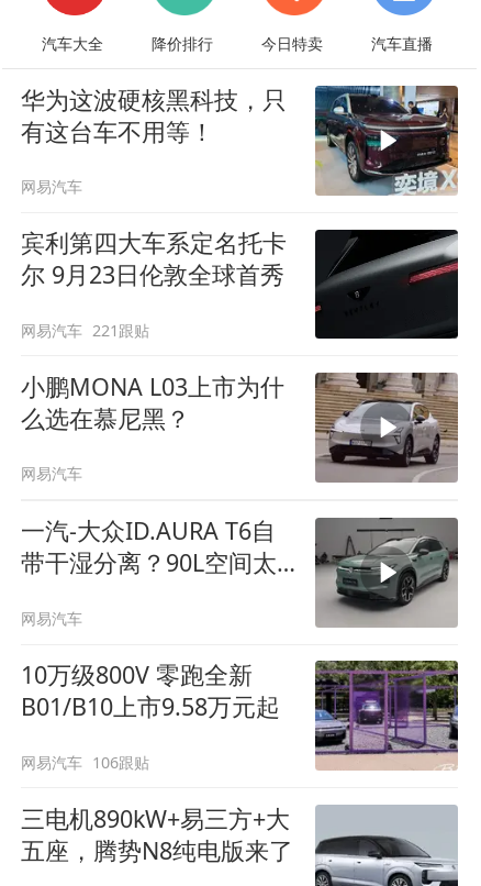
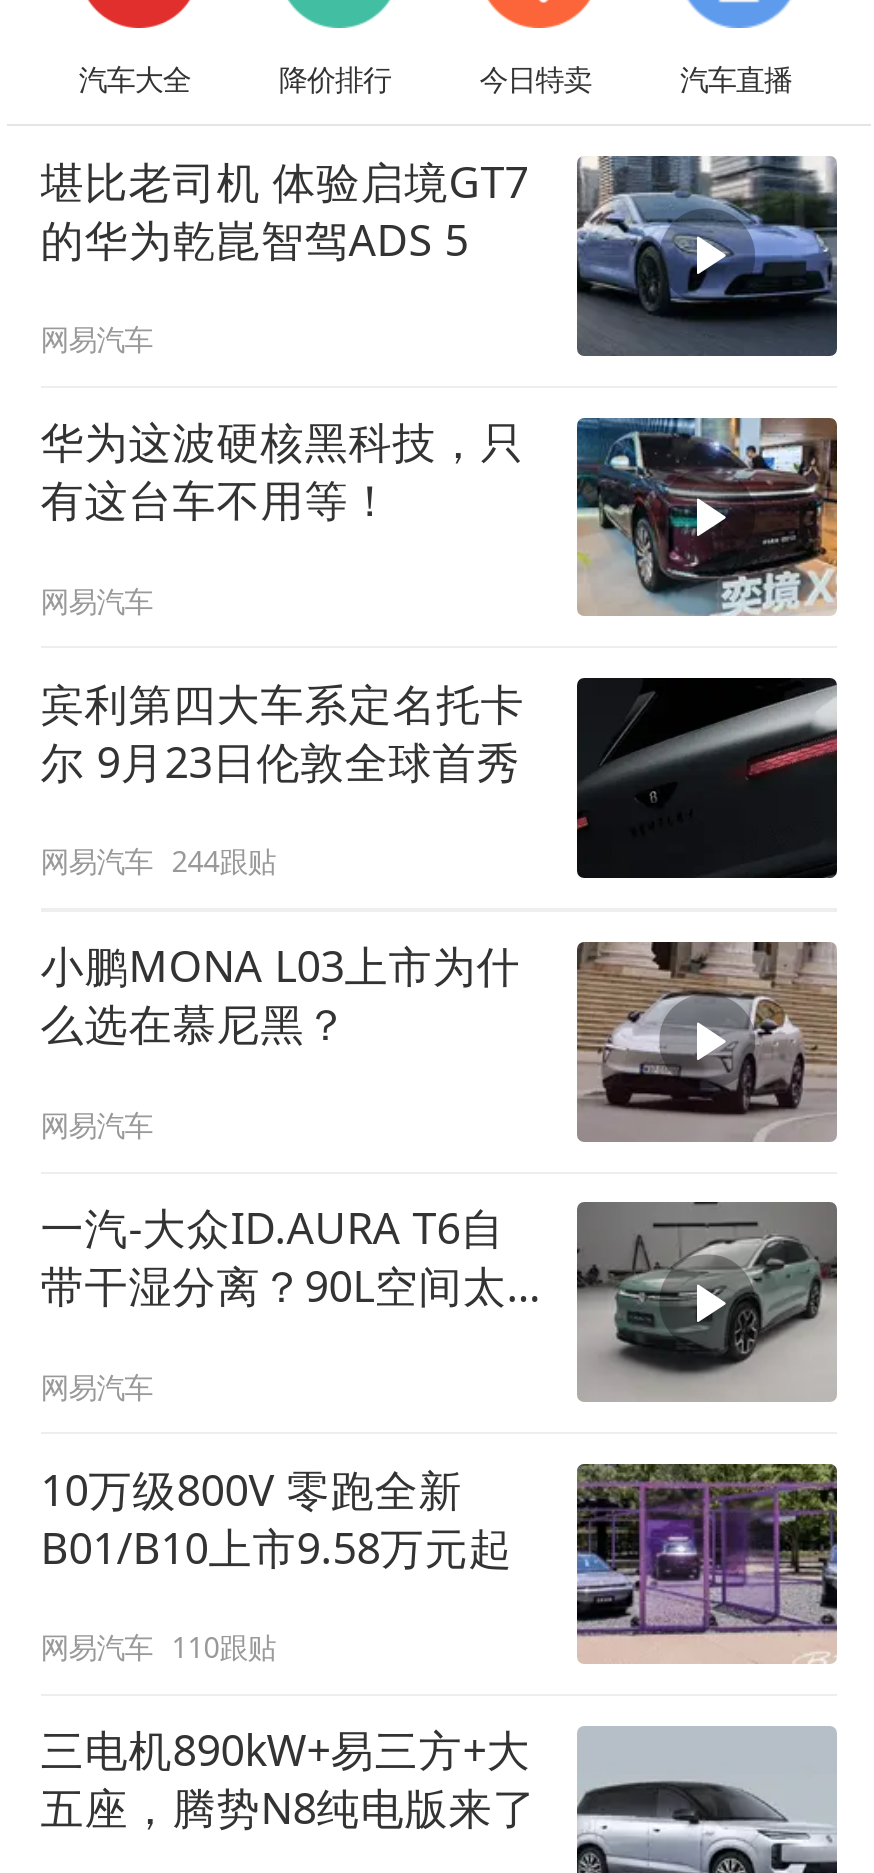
+ [image]
+ 堪比老司机 体验启境GT7
+ 的华为乾崑智驾ADS 5
+ 网易汽车

- 网易汽车 221跟贴
+ 网易汽车 244跟贴

- 网易汽车 106跟贴
+ 网易汽车 110跟贴
